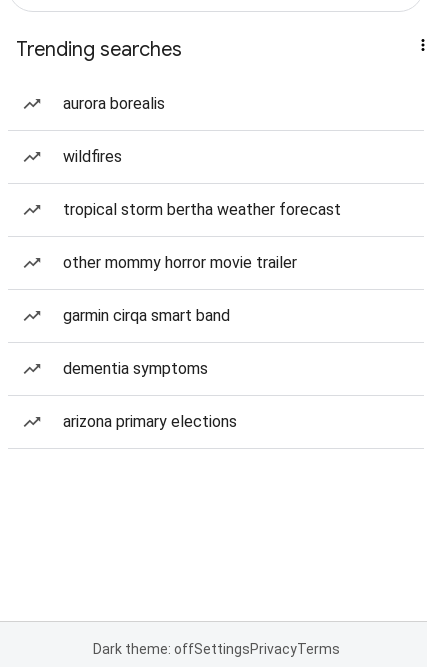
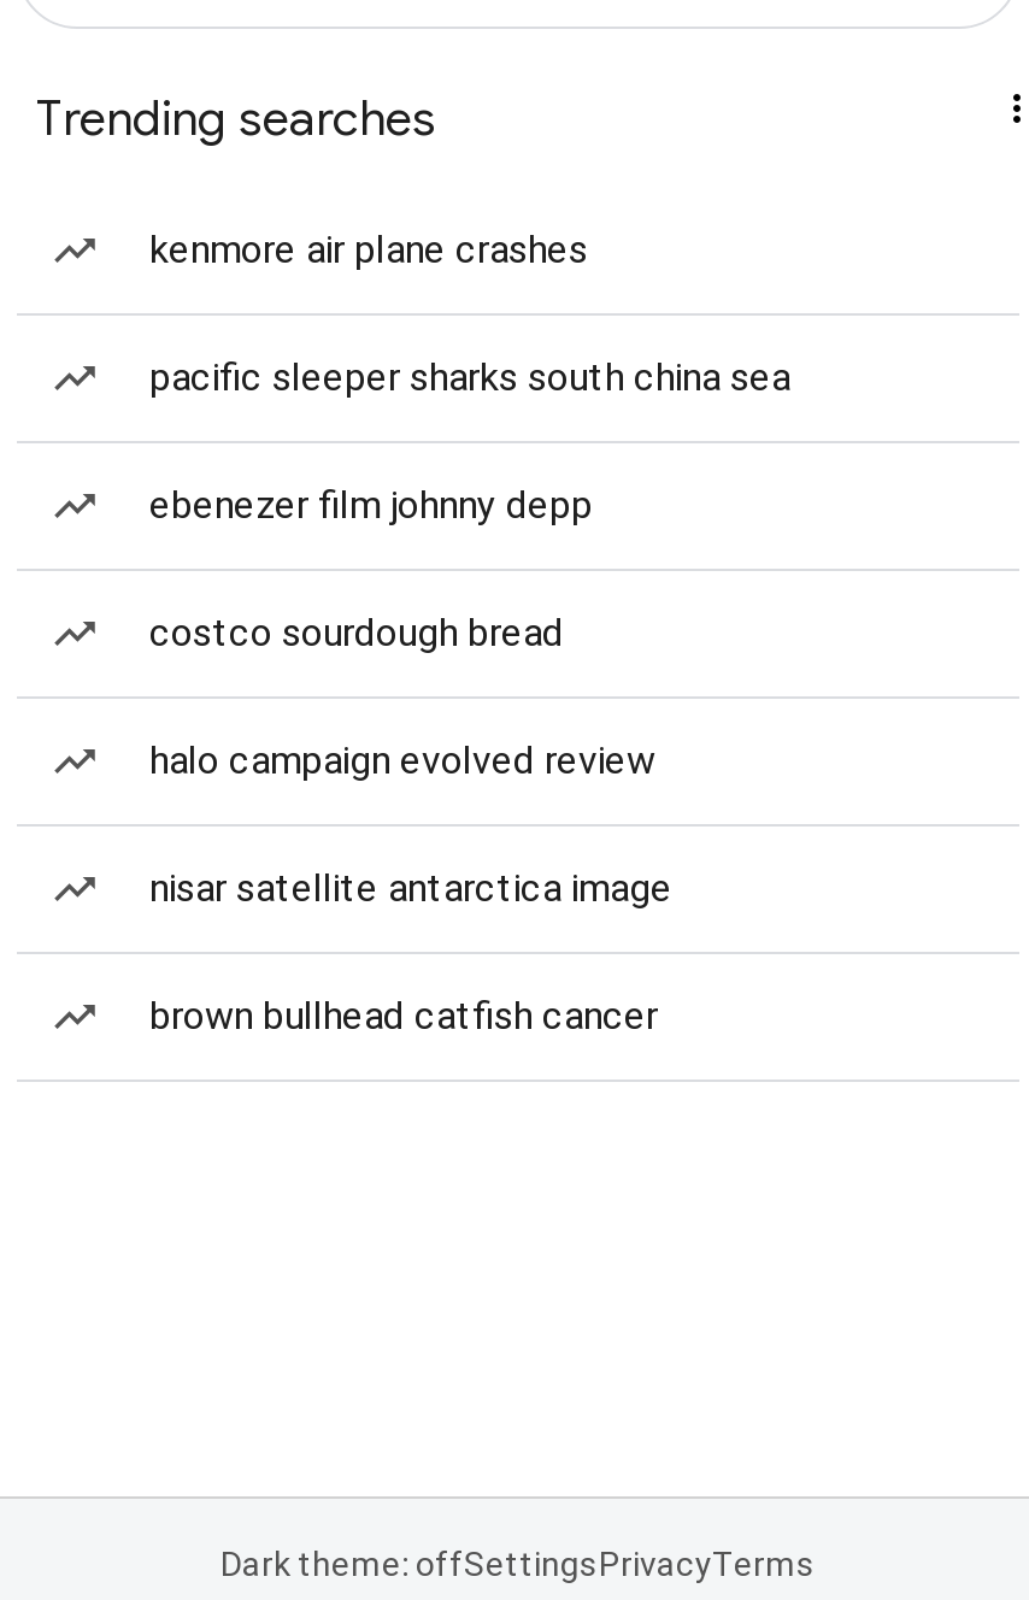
- aurora borealis
+ kenmore air plane crashes

- wildfires
+ pacific sleeper sharks south china sea

- tropical storm bertha weather forecast
+ ebenezer film johnny depp

- other mommy horror movie trailer
+ costco sourdough bread

- garmin cirqa smart band
+ halo campaign evolved review

- dementia symptoms
+ nisar satellite antarctica image

- arizona primary elections
+ brown bullhead catfish cancer
